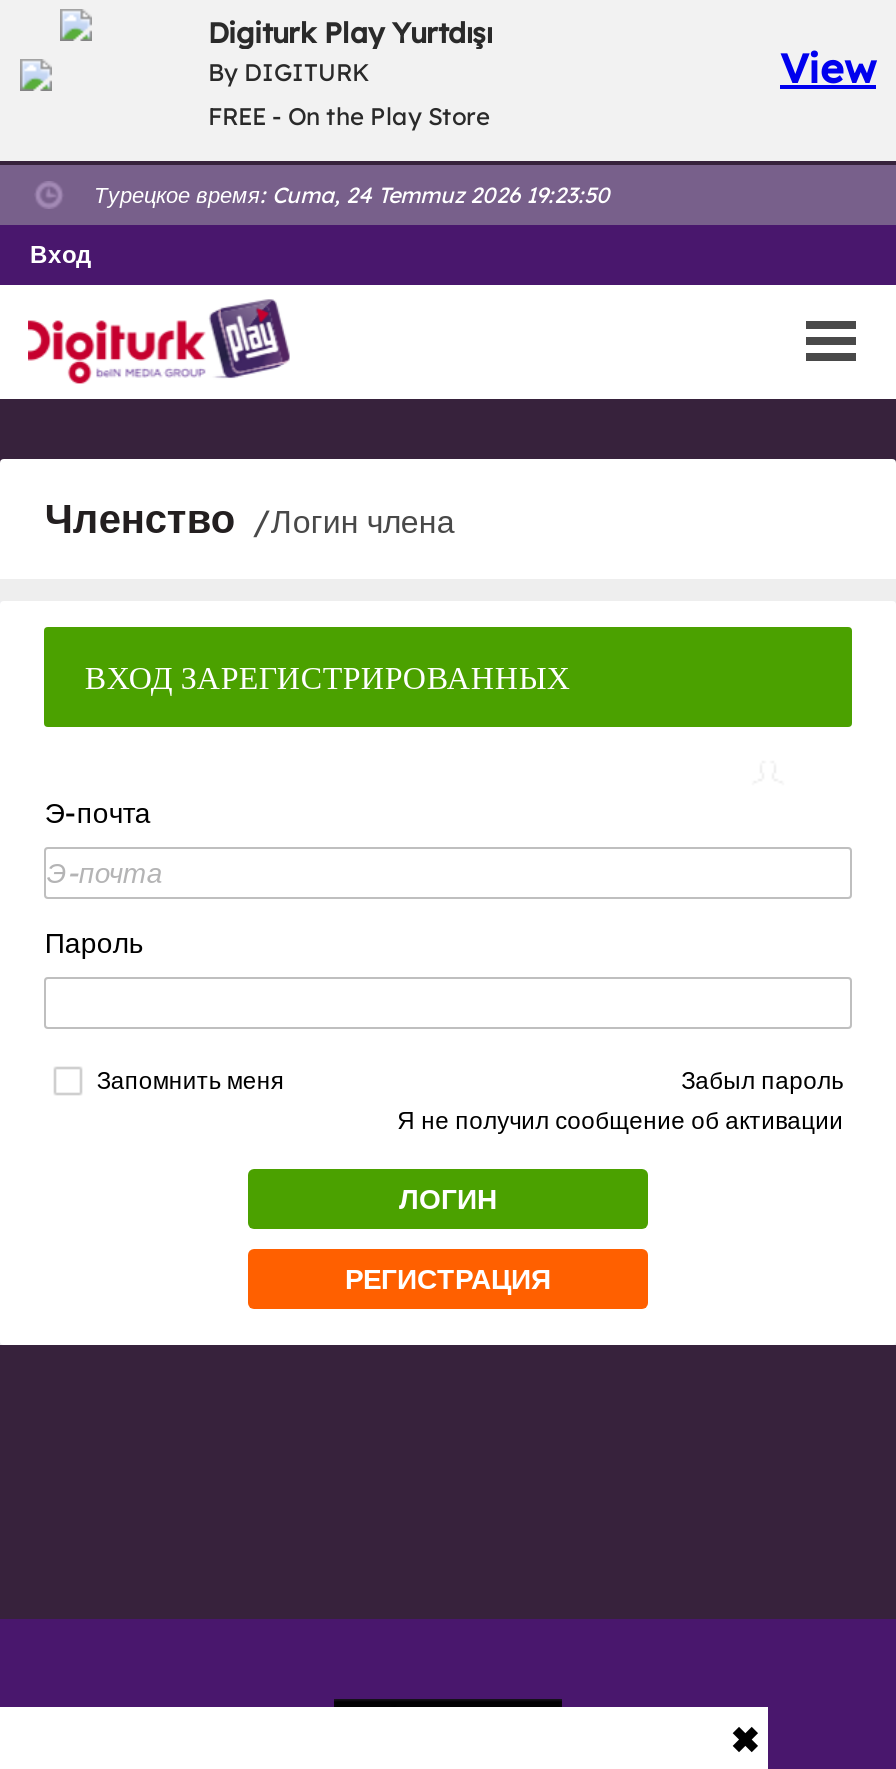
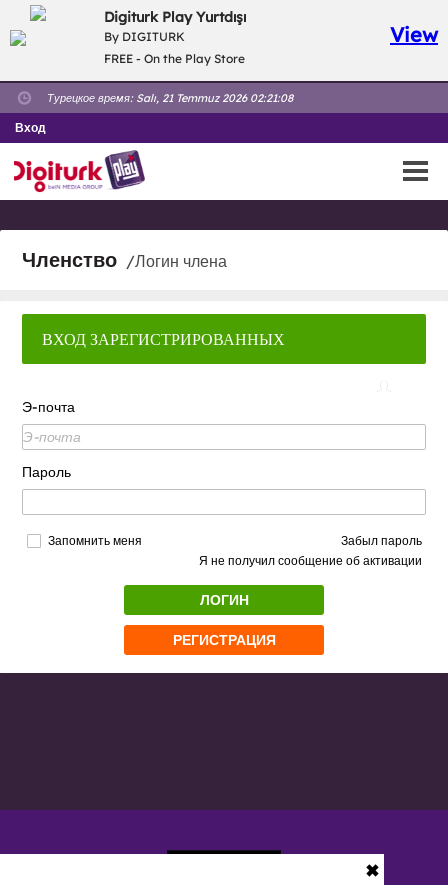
- Турецкое время: Cuma, 24 Temmuz 2026 19:23:50
+ Турецкое время: Salı, 21 Temmuz 2026 02:21:08
